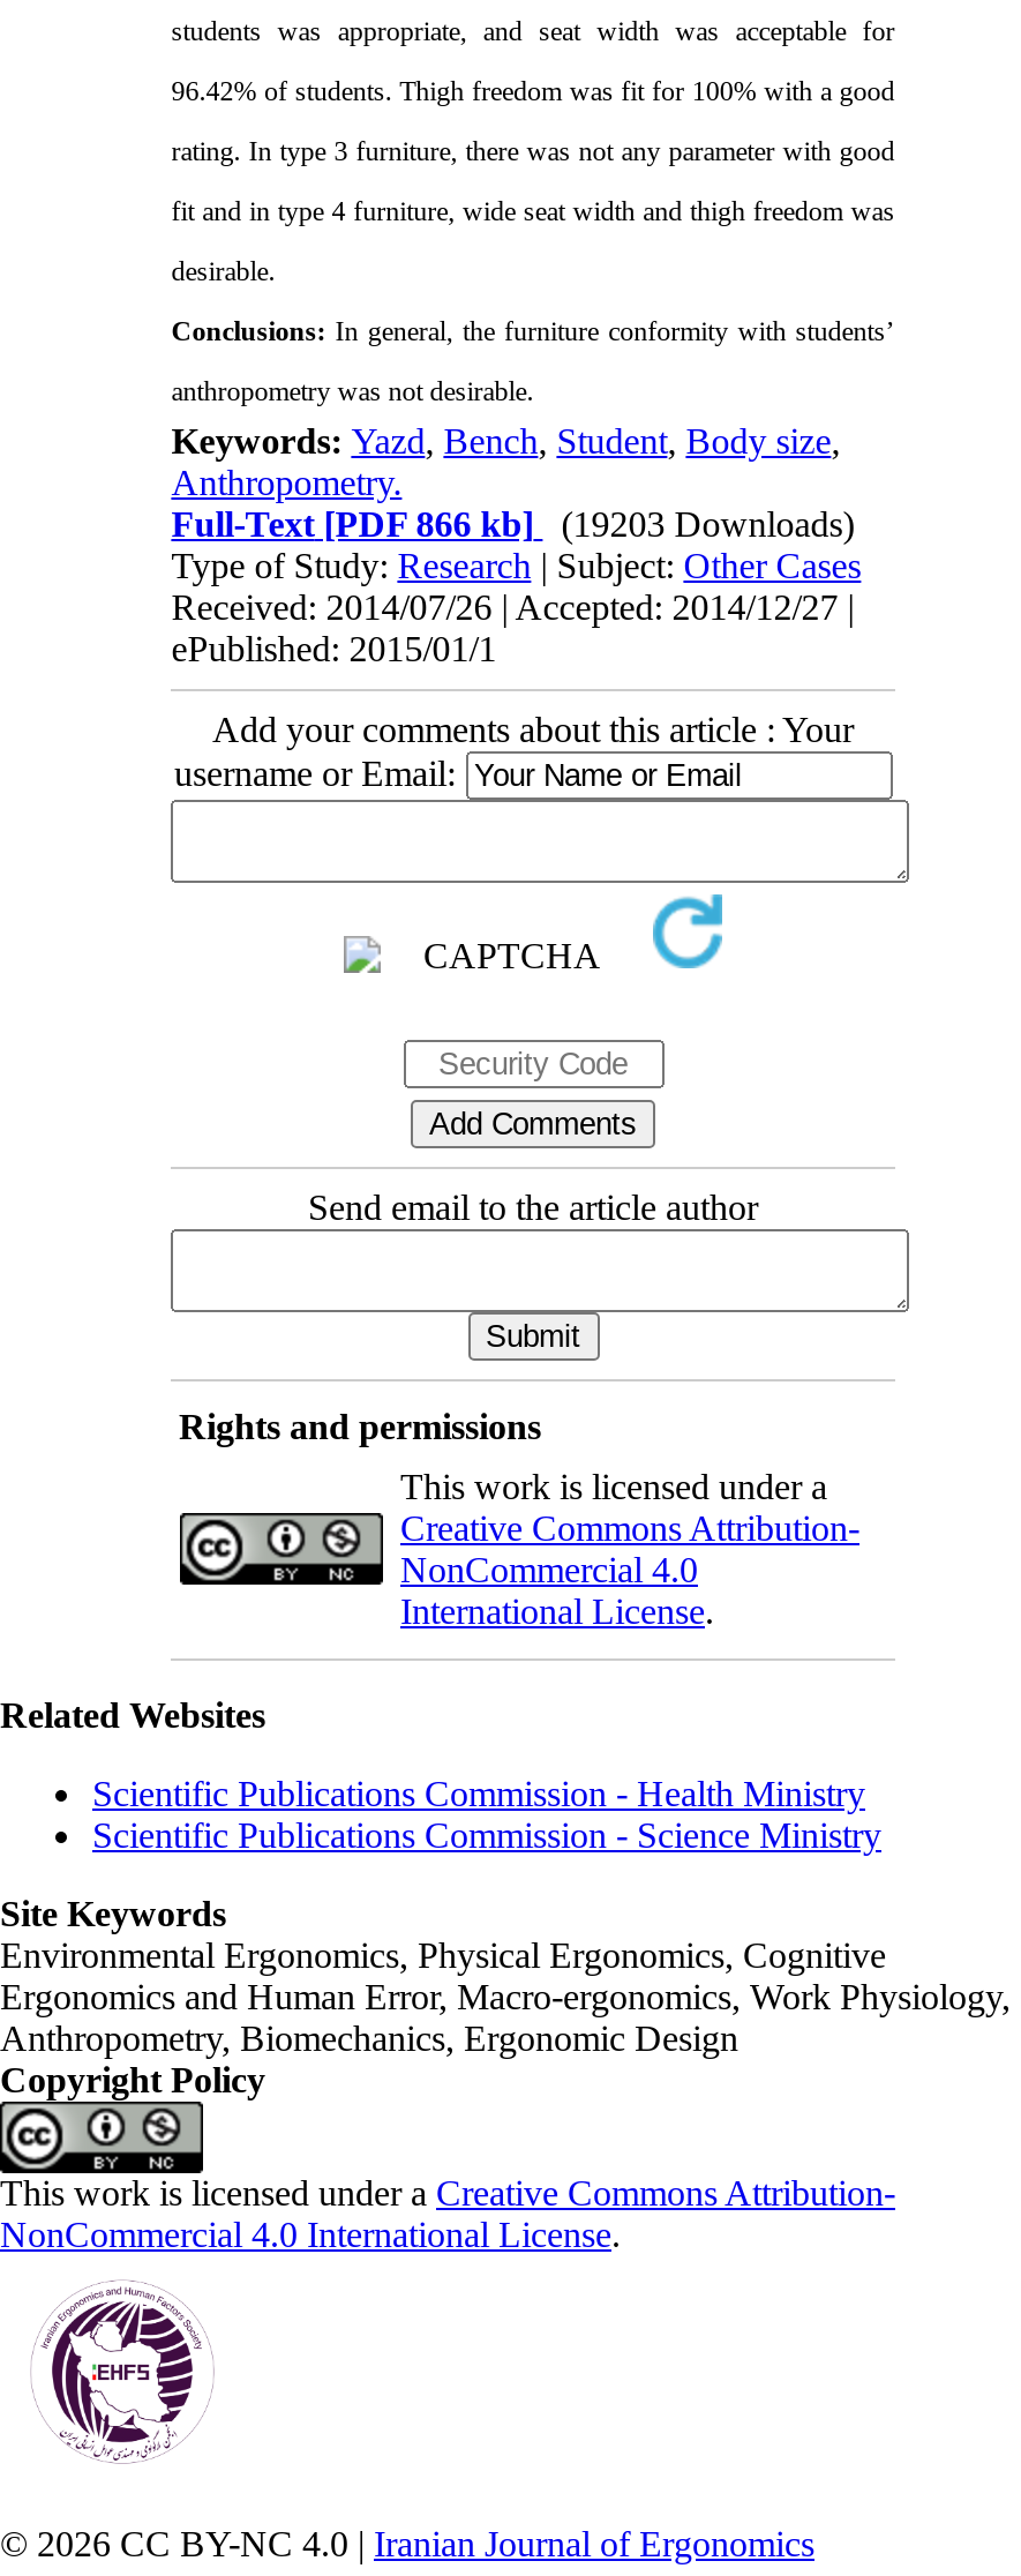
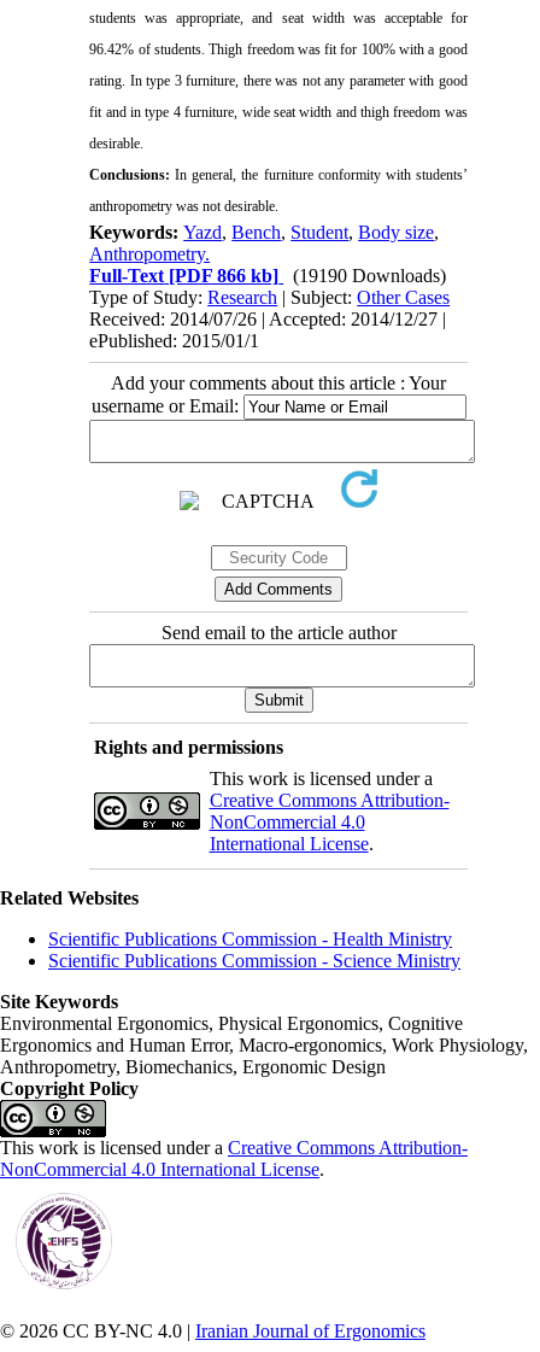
- Full-Text [PDF 866 kb] (19203 Downloads)
+ Full-Text [PDF 866 kb] (19190 Downloads)
